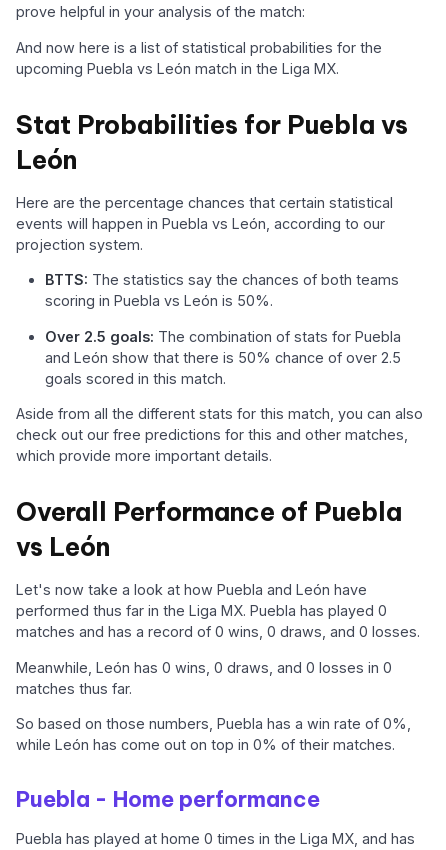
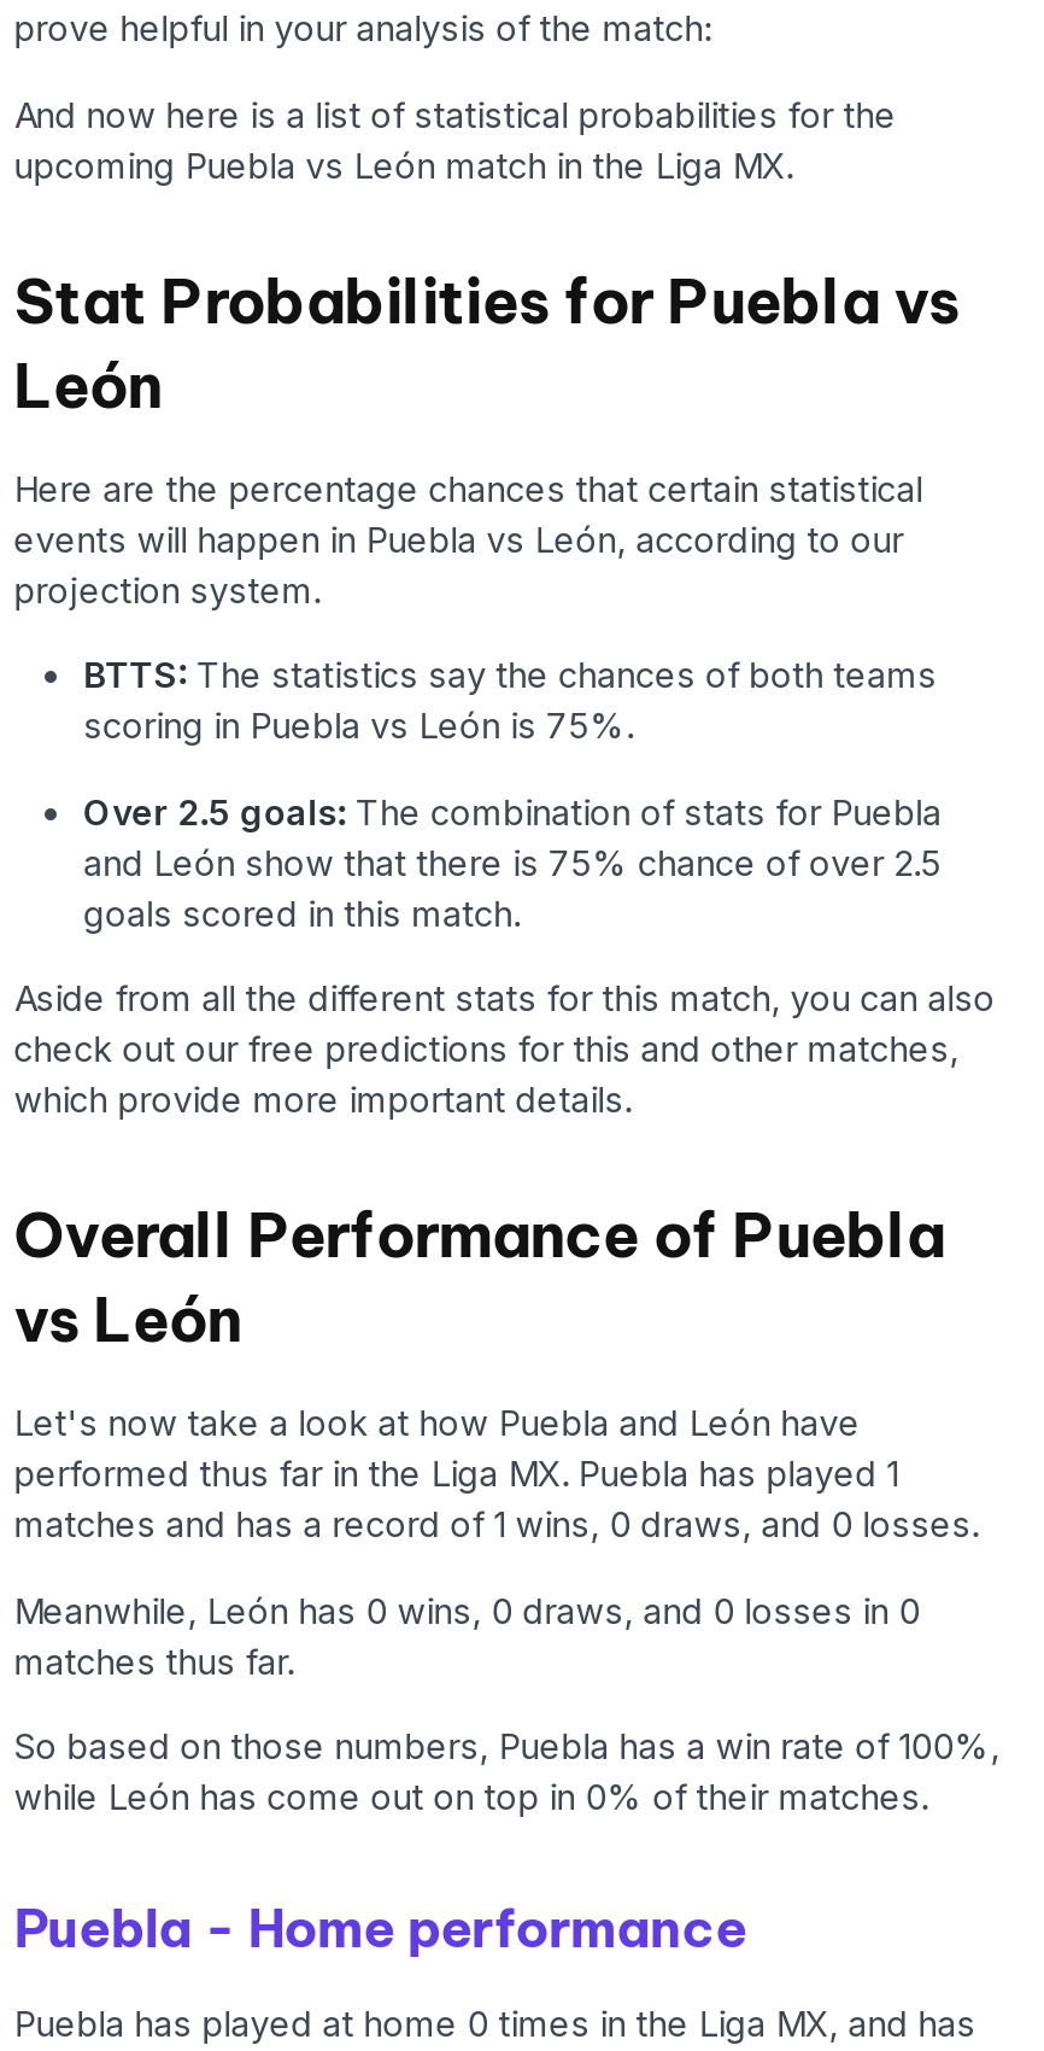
- scoring in Puebla vs León is 50%.
+ scoring in Puebla vs León is 75%.

- and León show that there is 50% chance of over 2.5
+ and León show that there is 75% chance of over 2.5

- performed thus far in the Liga MX. Puebla has played 0
+ performed thus far in the Liga MX. Puebla has played 1

- matches and has a record of 0 wins, 0 draws, and 0 losses.
+ matches and has a record of 1 wins, 0 draws, and 0 losses.

- So based on those numbers, Puebla has a win rate of 0%,
+ So based on those numbers, Puebla has a win rate of 100%,
